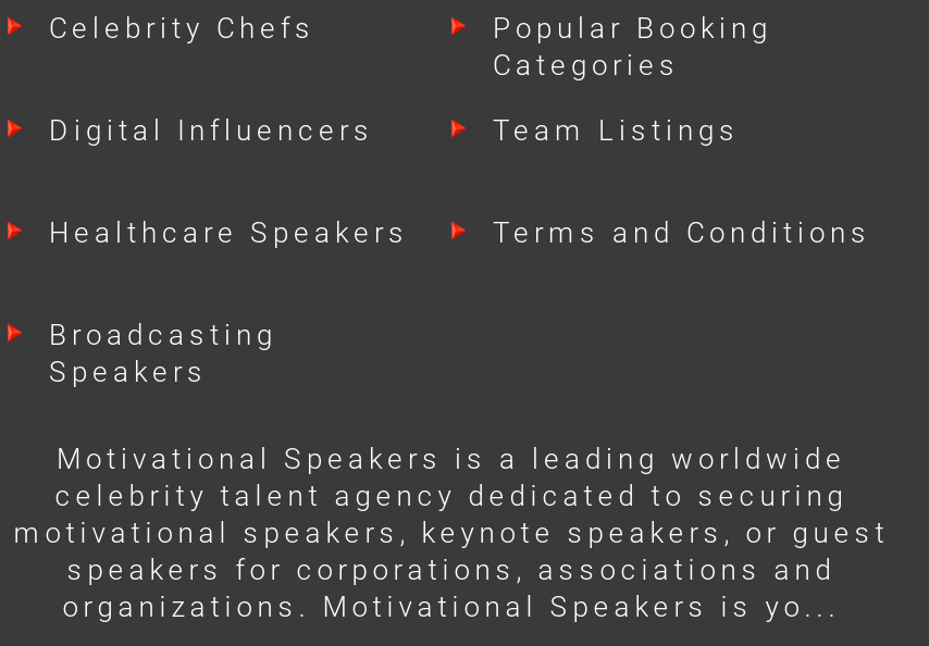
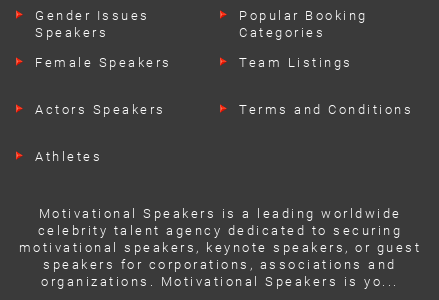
- Celebrity Chefs
- Digital Influencers
- Healthcare Speakers
- Broadcasting
+ Gender Issues

+ Female Speakers
+ Actors Speakers
+ Athletes

moved up: Speakers
